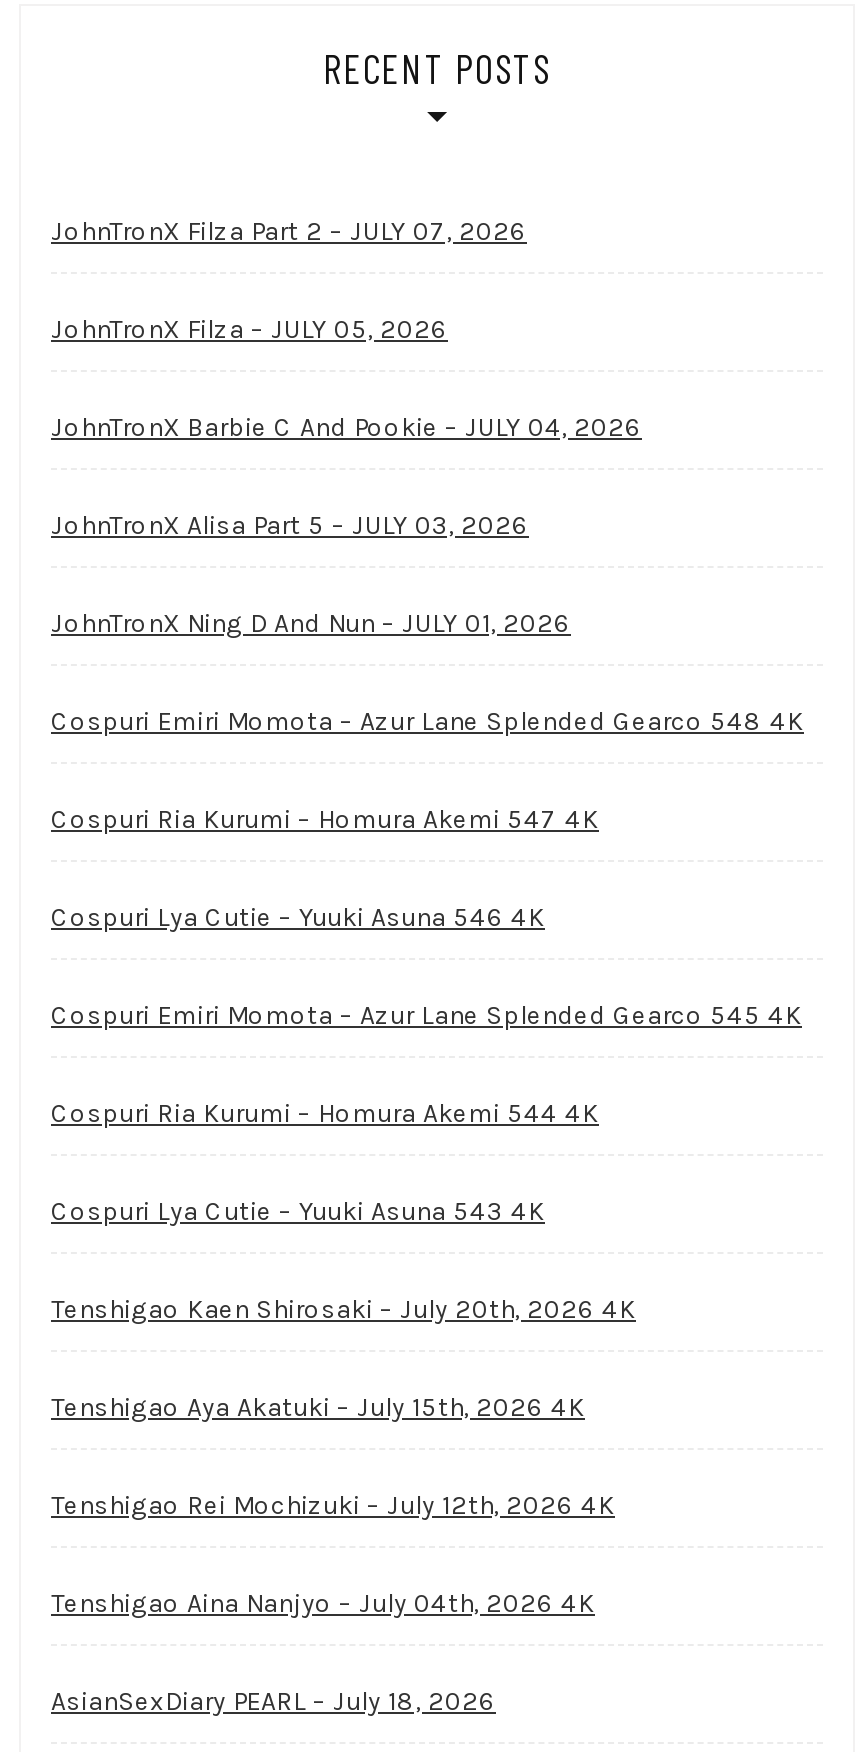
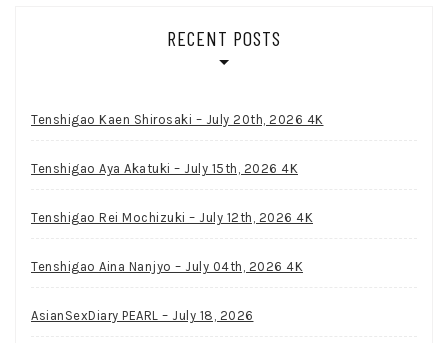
- JohnTronX Filza Part 2 – JULY 07, 2026
- JohnTronX Filza – JULY 05, 2026
- JohnTronX Barbie C And Pookie – JULY 04, 2026
- JohnTronX Alisa Part 5 – JULY 03, 2026
- JohnTronX Ning D And Nun – JULY 01, 2026
- Cospuri Emiri Momota – Azur Lane Splended Gearco 548 4K
- Cospuri Ria Kurumi – Homura Akemi 547 4K
- Cospuri Lya Cutie – Yuuki Asuna 546 4K
- Cospuri Emiri Momota – Azur Lane Splended Gearco 545 4K
- Cospuri Ria Kurumi – Homura Akemi 544 4K
- Cospuri Lya Cutie – Yuuki Asuna 543 4K
